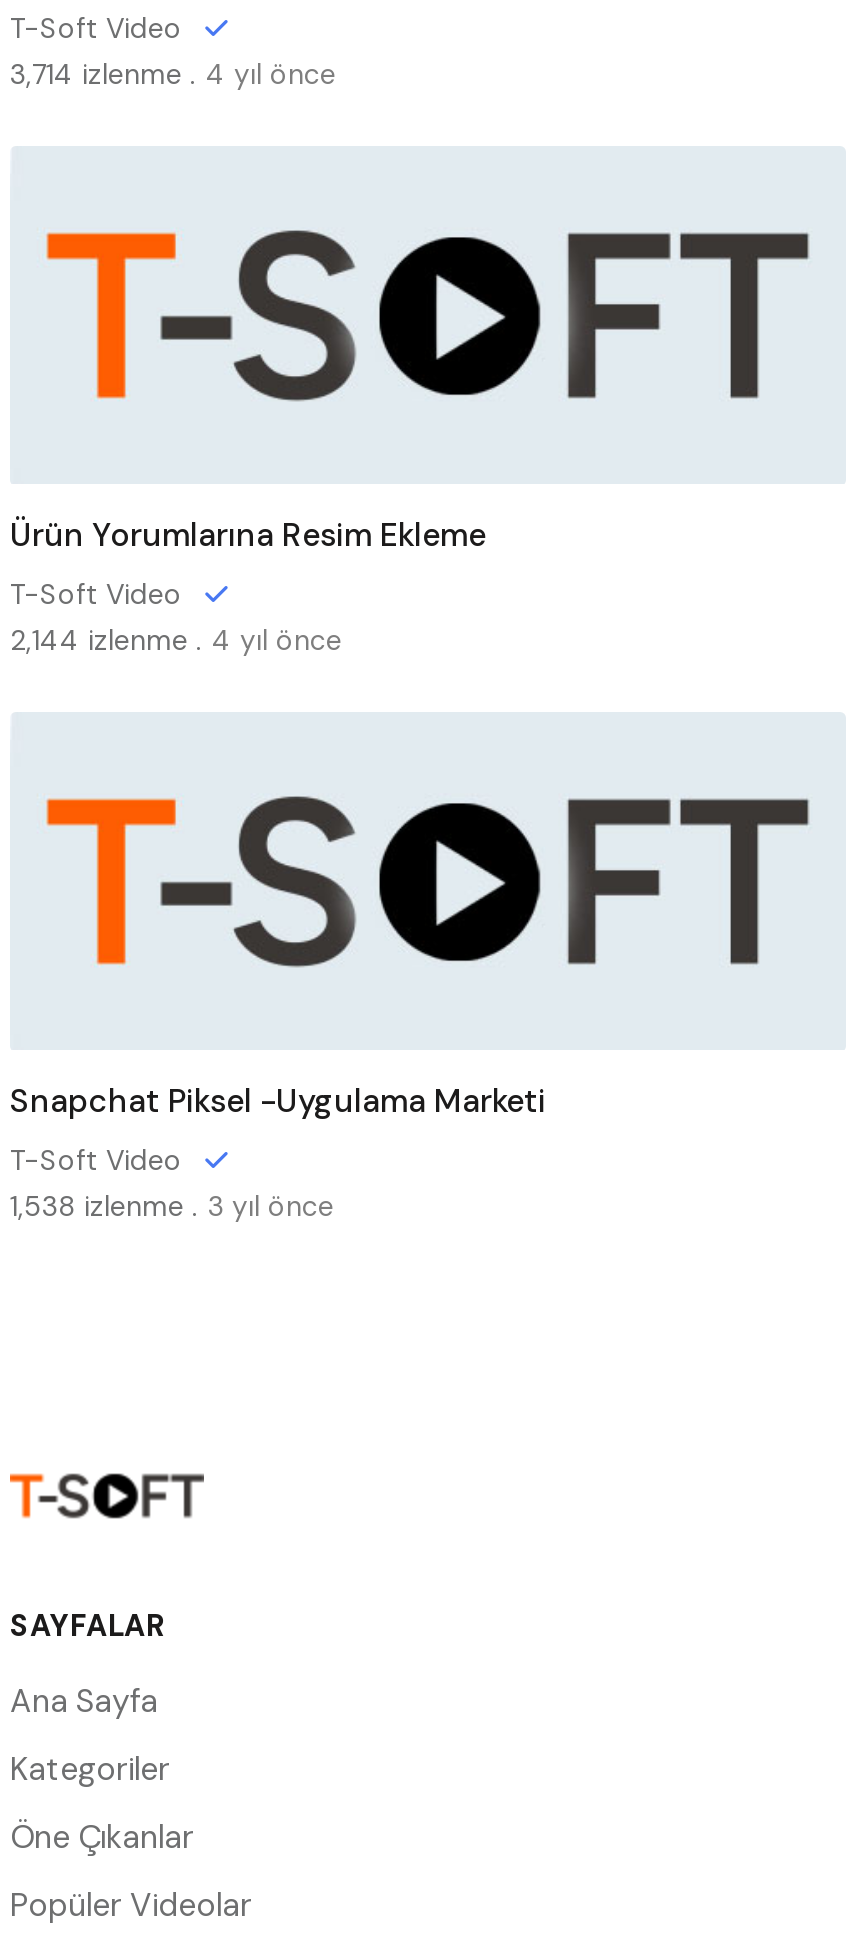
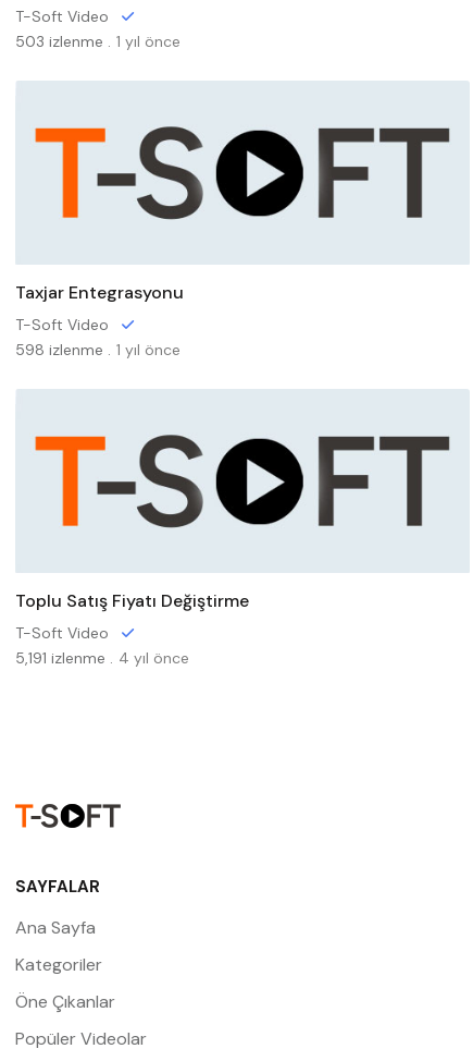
- 3,714 izlenme . 4 yıl önce
+ 503 izlenme . 1 yıl önce

- Ürün Yorumlarına Resim Ekleme
+ Taxjar Entegrasyonu

- 2,144 izlenme . 4 yıl önce
+ 598 izlenme . 1 yıl önce

- Snapchat Piksel -Uygulama Marketi
+ Toplu Satış Fiyatı Değiştirme

- 1,538 izlenme . 3 yıl önce
+ 5,191 izlenme . 4 yıl önce
